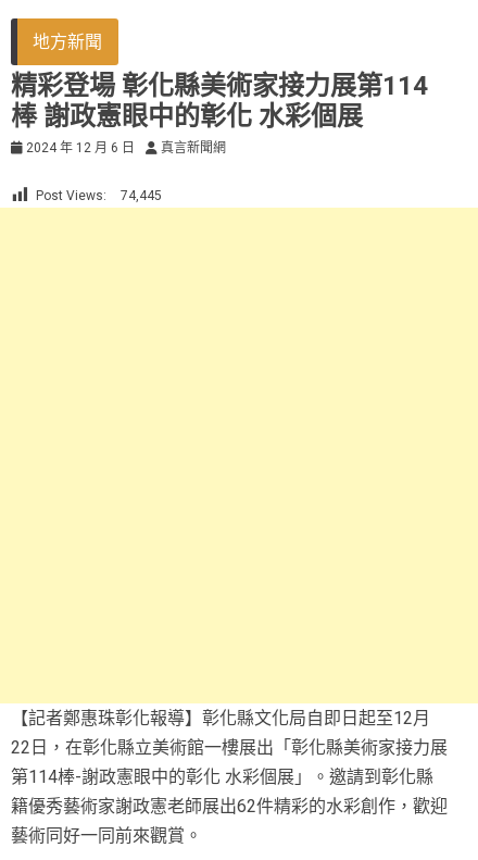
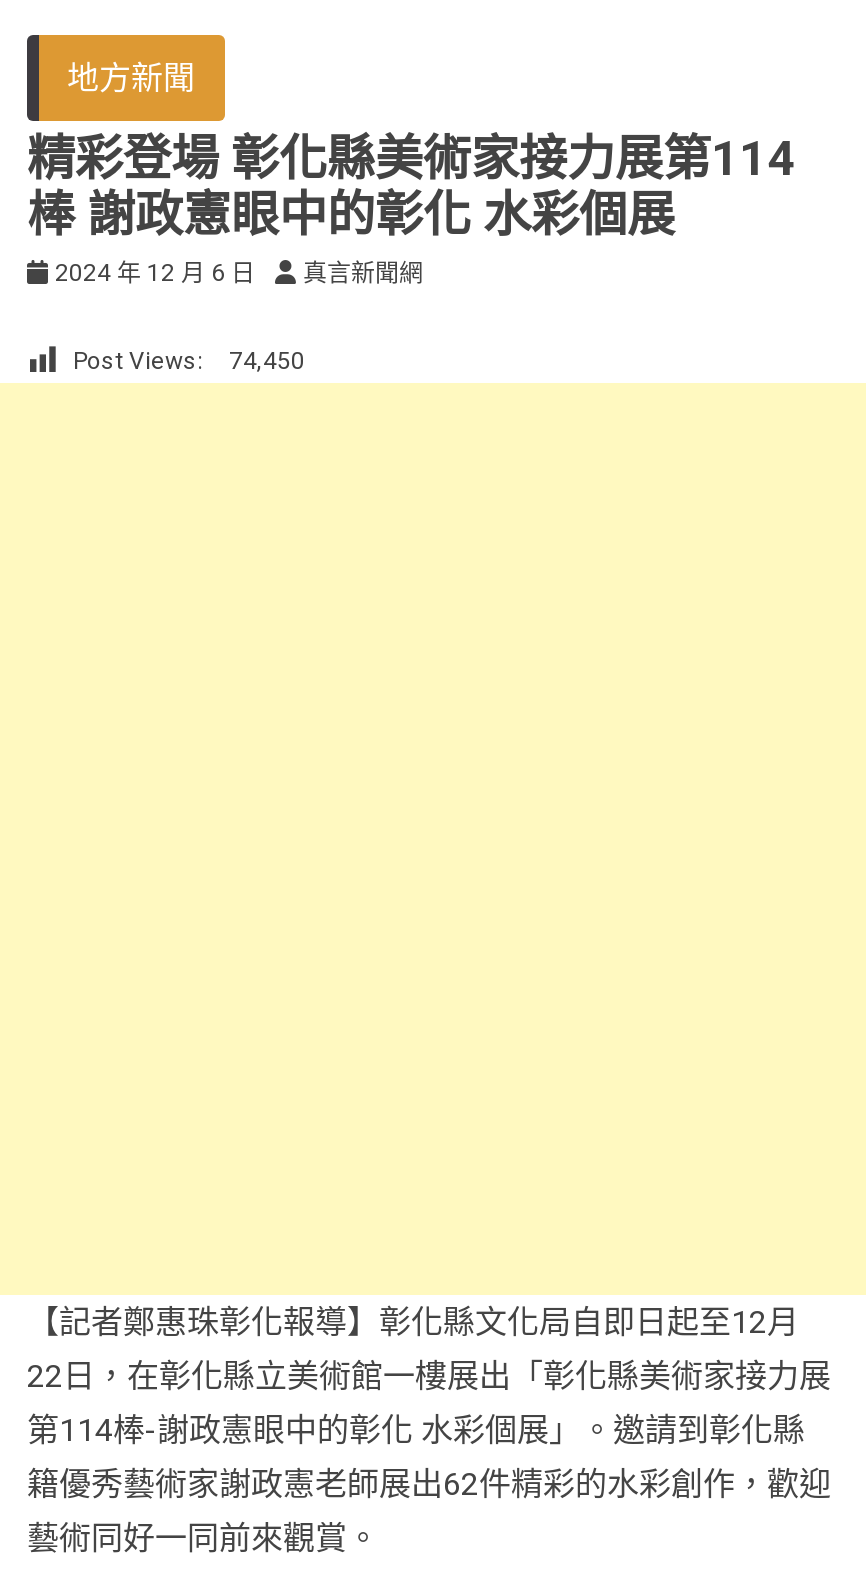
- Post Views: 74,445
+ Post Views: 74,450
